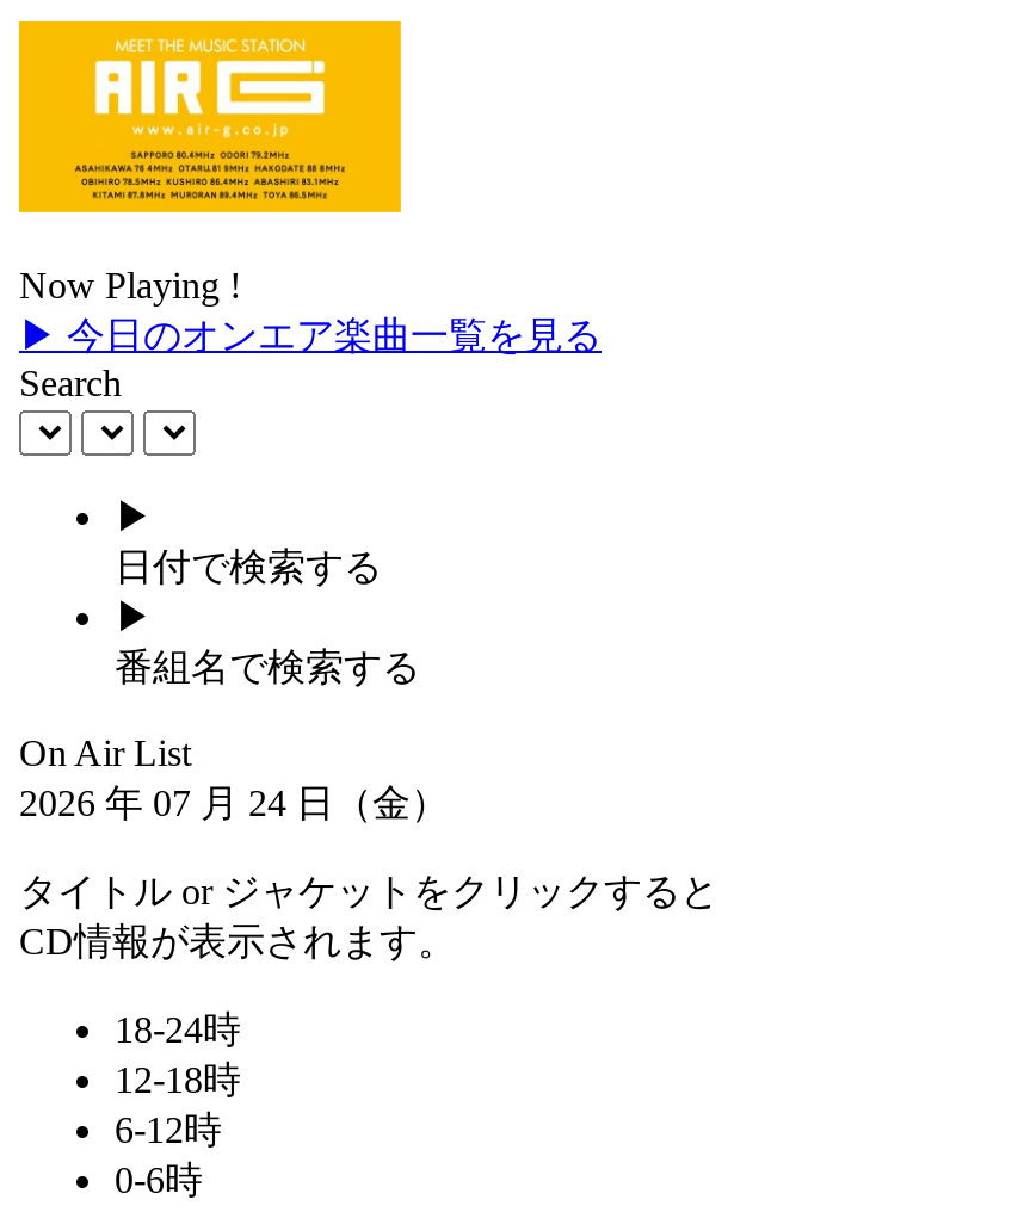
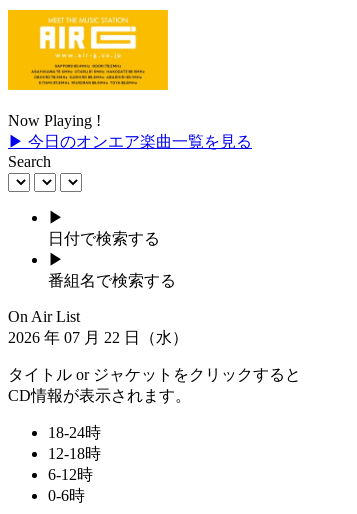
- 2026年07月24日（金）
+ 2026年07月22日（水）
